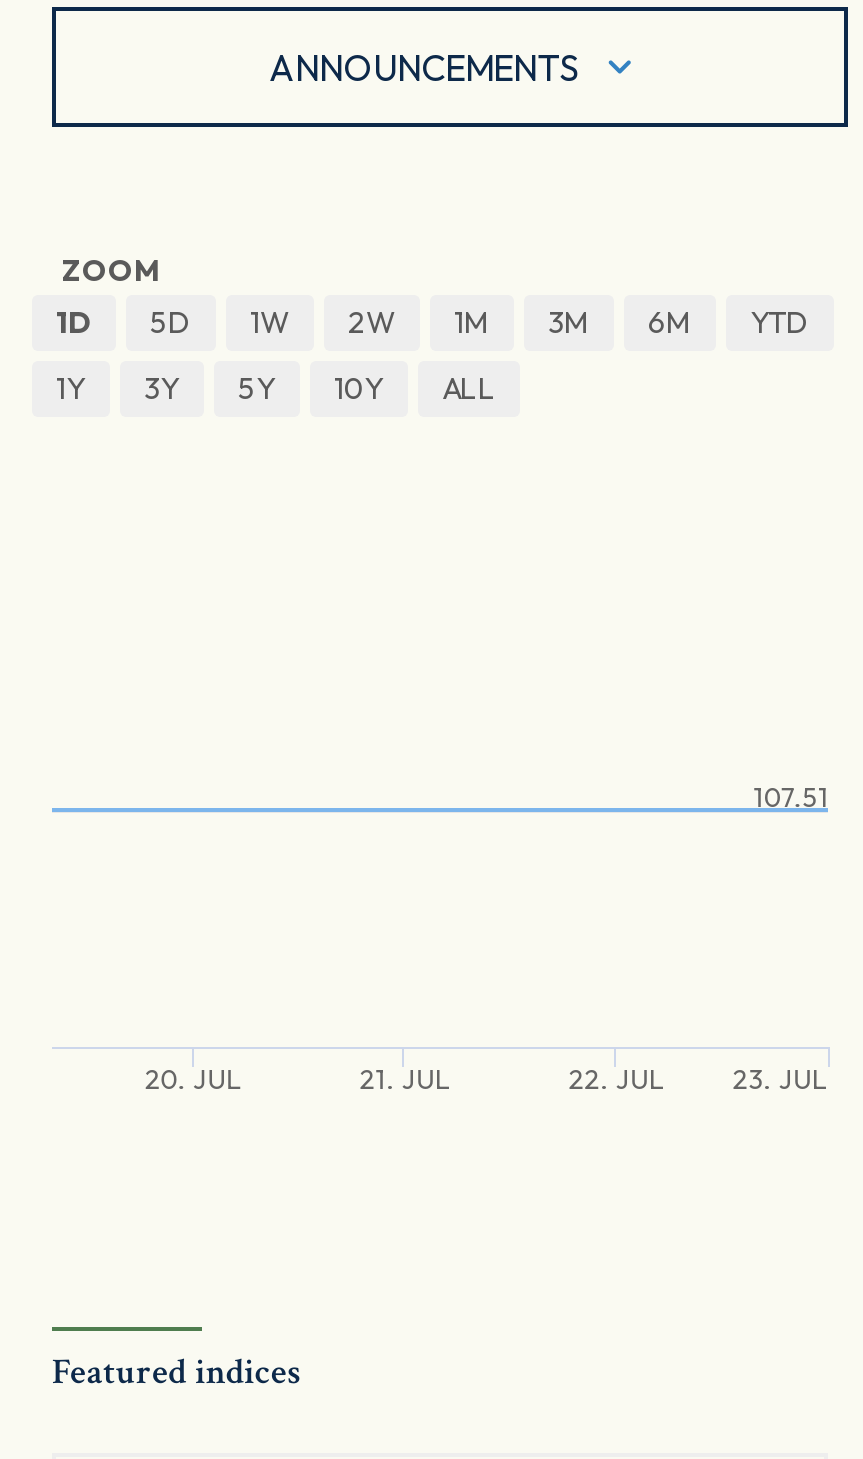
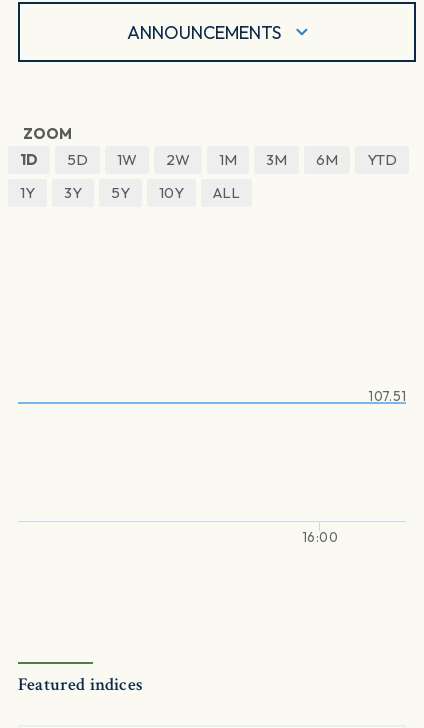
- 20. JUL
- 21. JUL
- 22. JUL
- 23. JUL
+ 16:00
